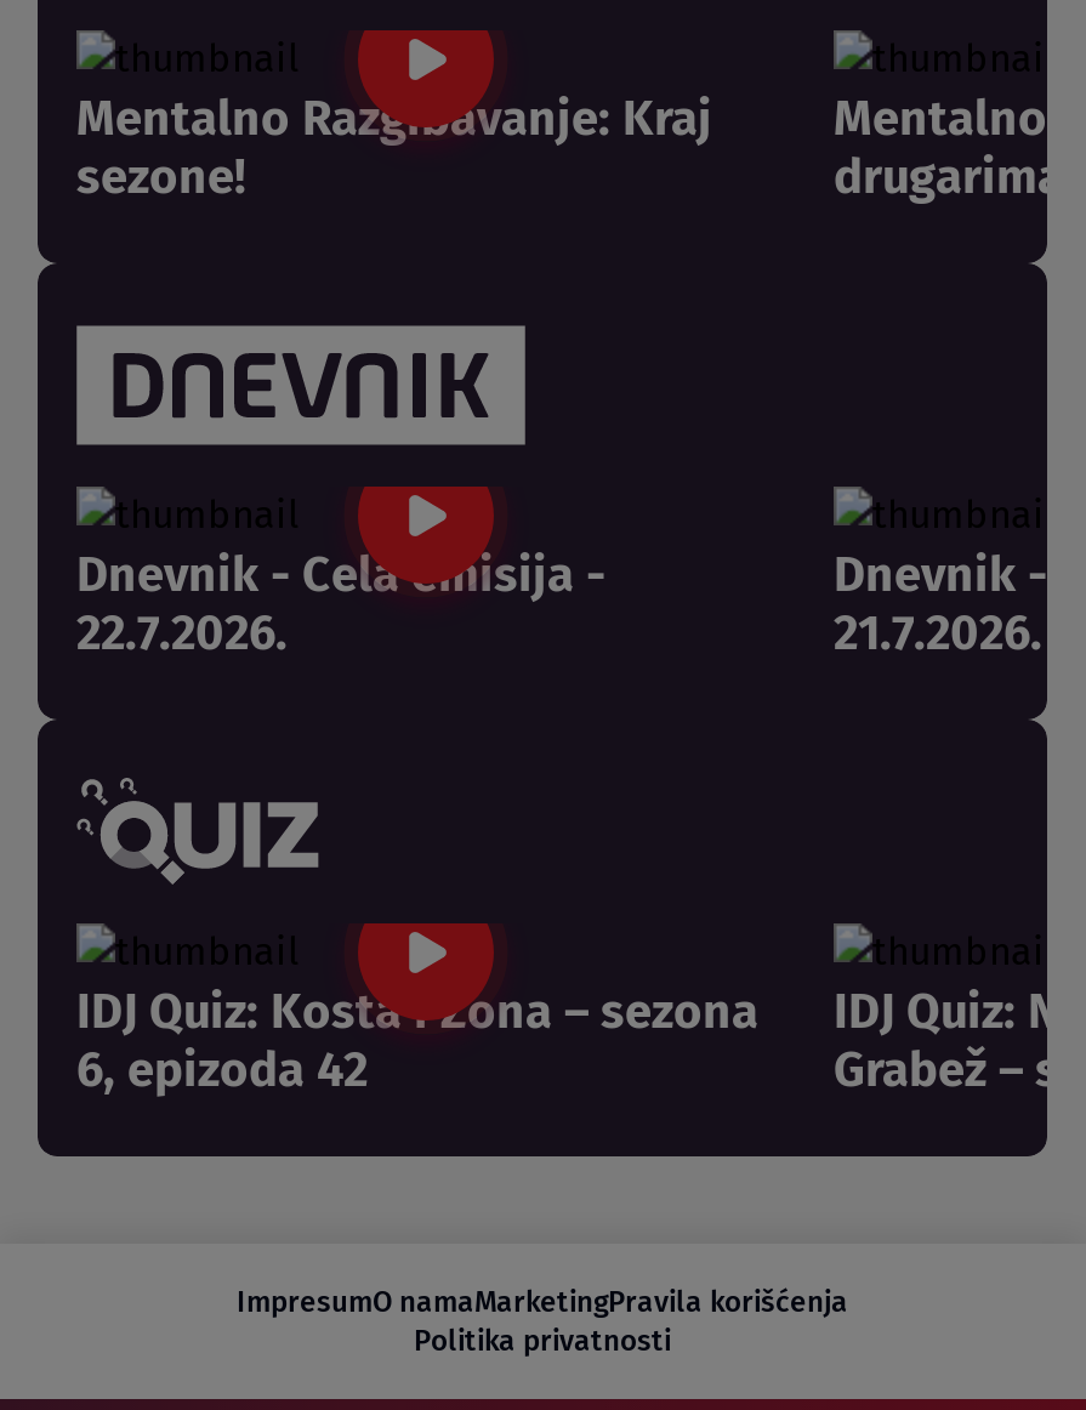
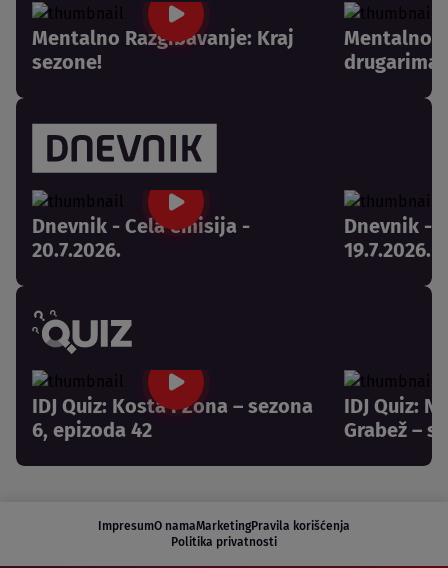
- 22.7.2026.
+ 20.7.2026.

- 21.7.2026.
+ 19.7.2026.
